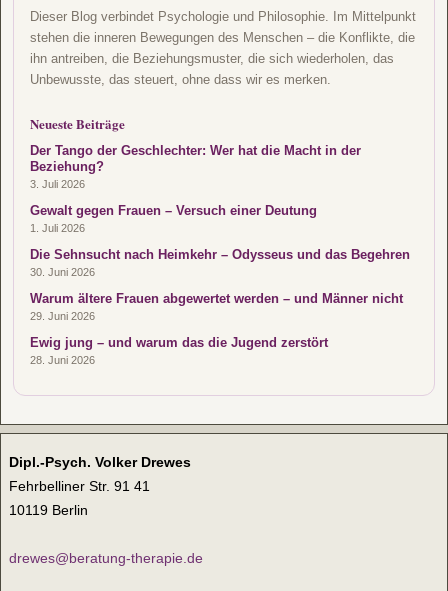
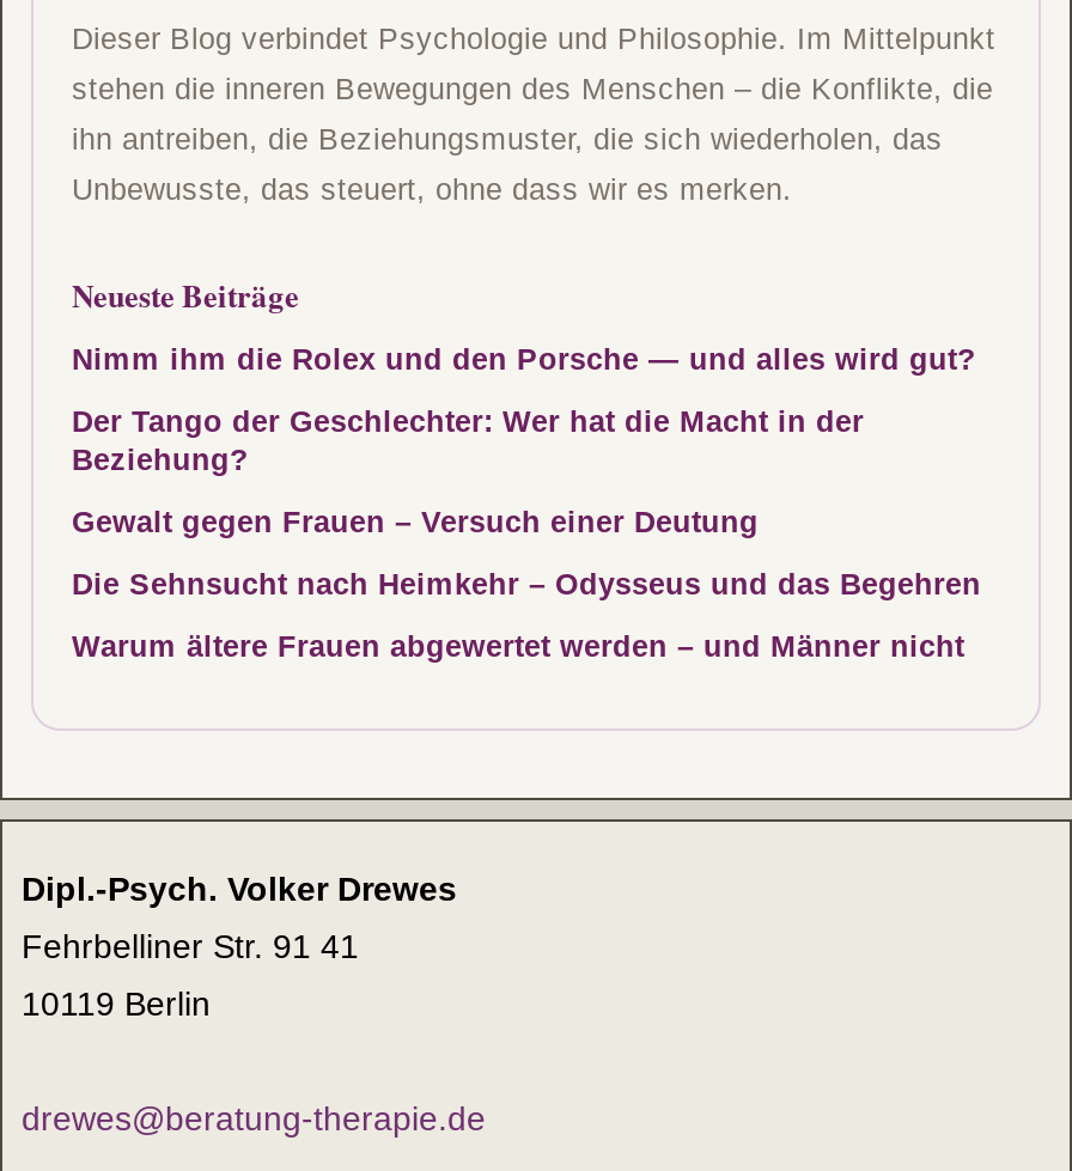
+ Nimm ihm die Rolex und den Porsche — und alles wird gut?

moved down: Der Tango der Geschlechter: Wer hat die Macht in der | Beziehung?

- 3. Juli 2026

- 1. Juli 2026

- 30. Juni 2026

- 29. Juni 2026
- Ewig jung – und warum das die Jugend zerstört
- 28. Juni 2026
